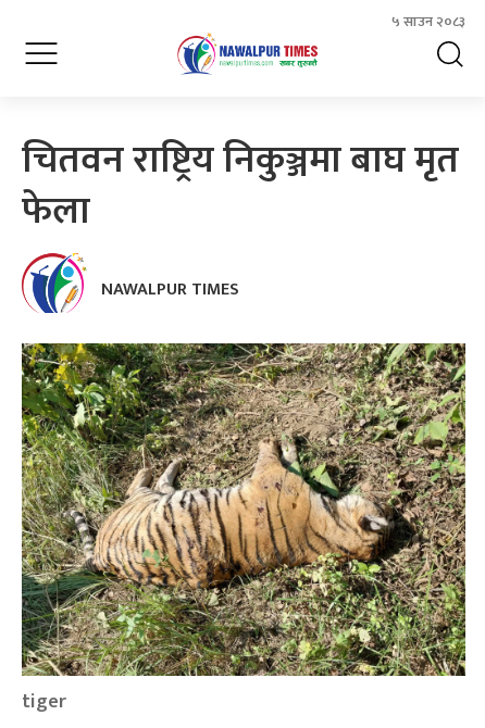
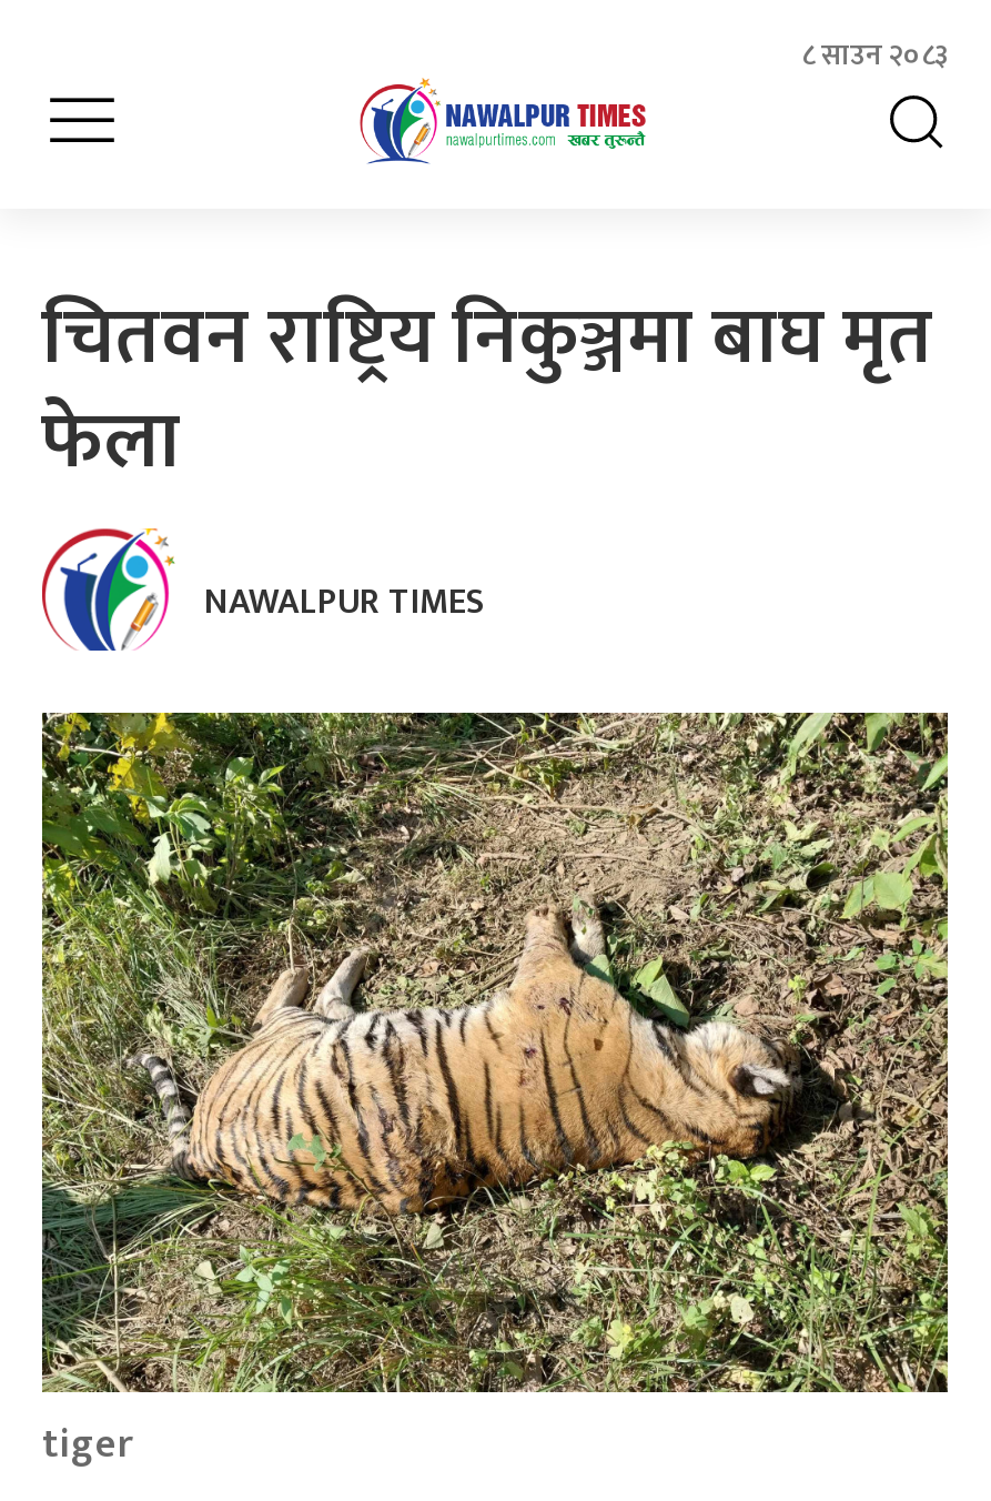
- ५ साउन २०८३
+ ८ साउन २०८३
